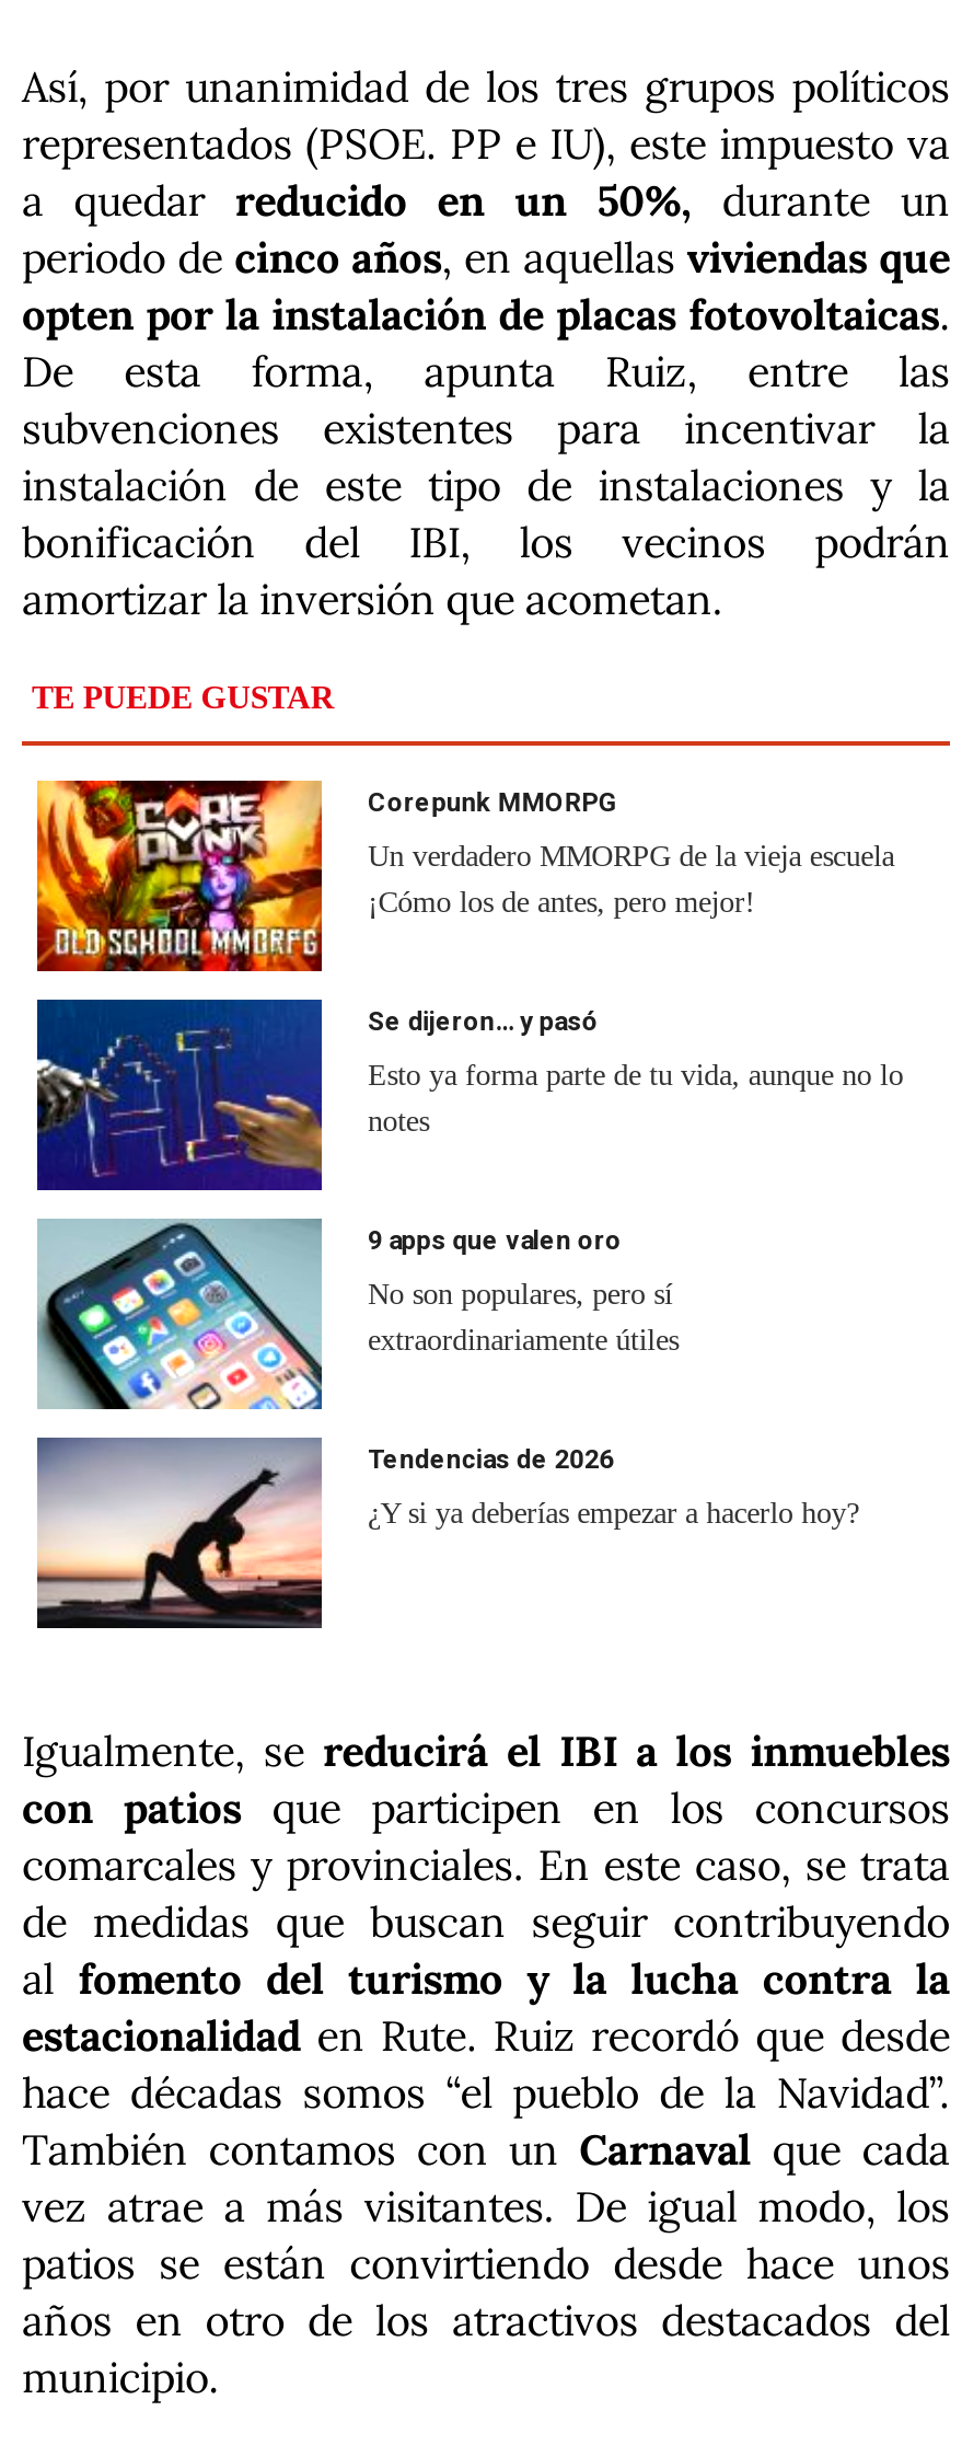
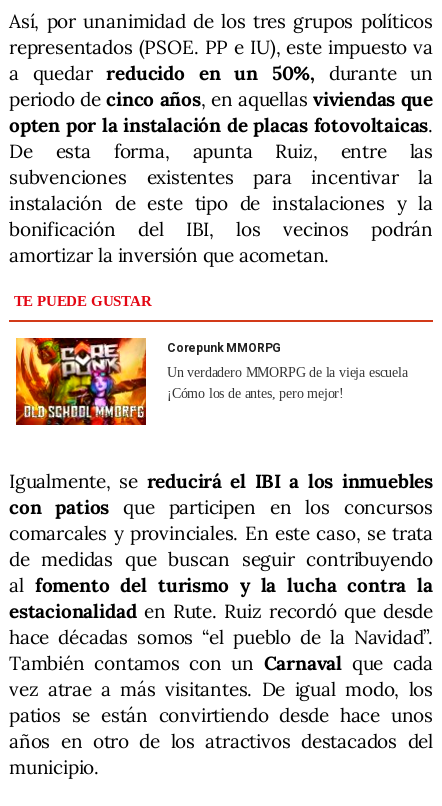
- [image]
- Se dijeron… y pasó
- Esto ya forma parte de tu vida, aunque no lo
- notes

- [image]
- 9 apps que valen oro
- No son populares, pero sí
- extraordinariamente útiles

- [image]
- Tendencias de 2026
- ¿Y si ya deberías empezar a hacerlo hoy?
